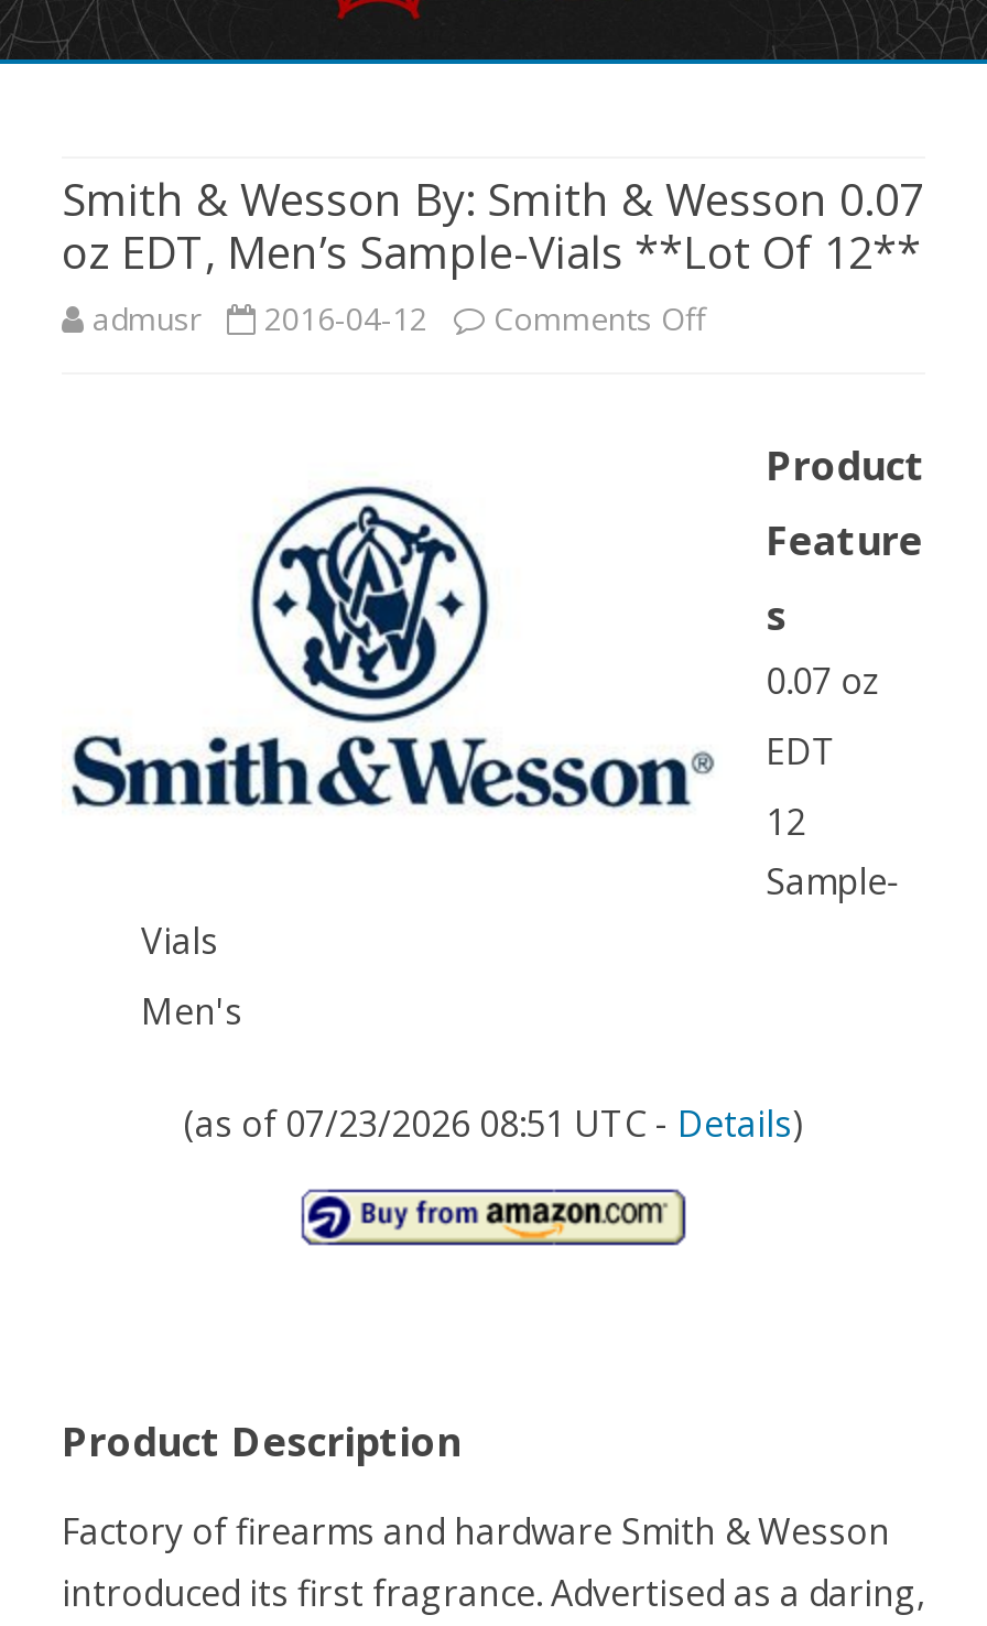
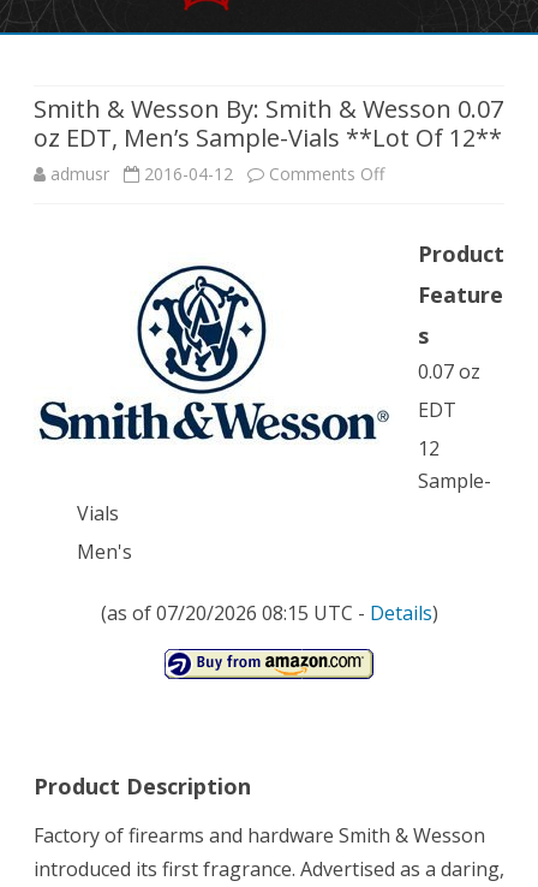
- (as of 07/23/2026 08:51 UTC - Details)
+ (as of 07/20/2026 08:15 UTC - Details)
